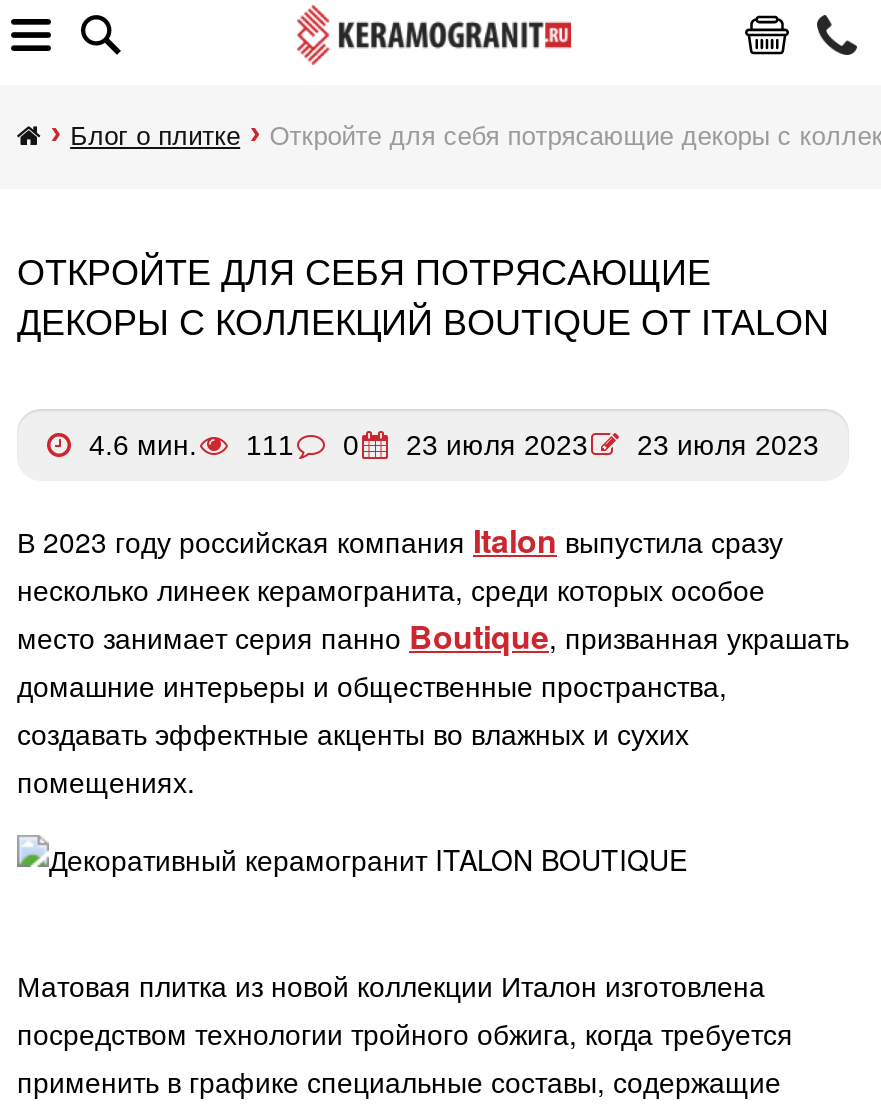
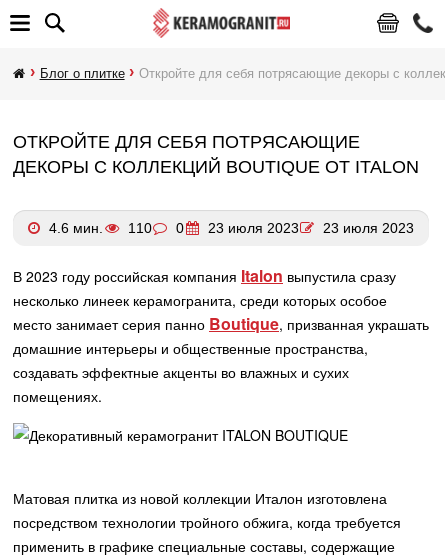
- 4.6 мин. 111 0 23 июля 2023 23 июля 2023
+ 4.6 мин. 110 0 23 июля 2023 23 июля 2023
